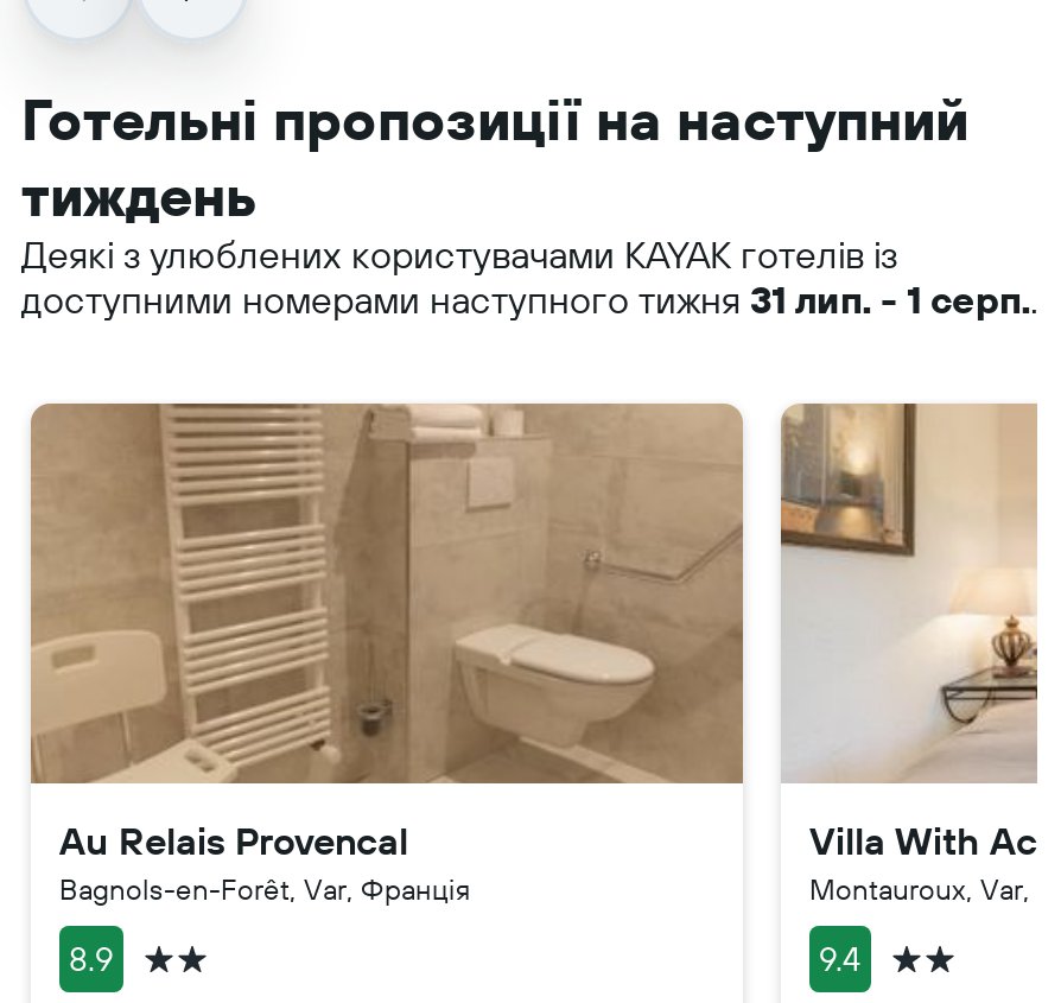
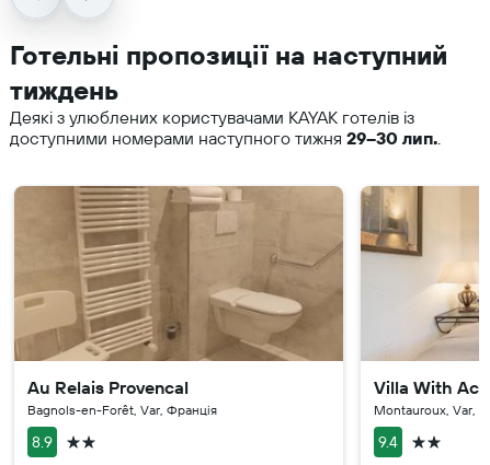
- доступними номерами наступного тижня 31 лип. - 1 серп..
+ доступними номерами наступного тижня 29–30 лип..
